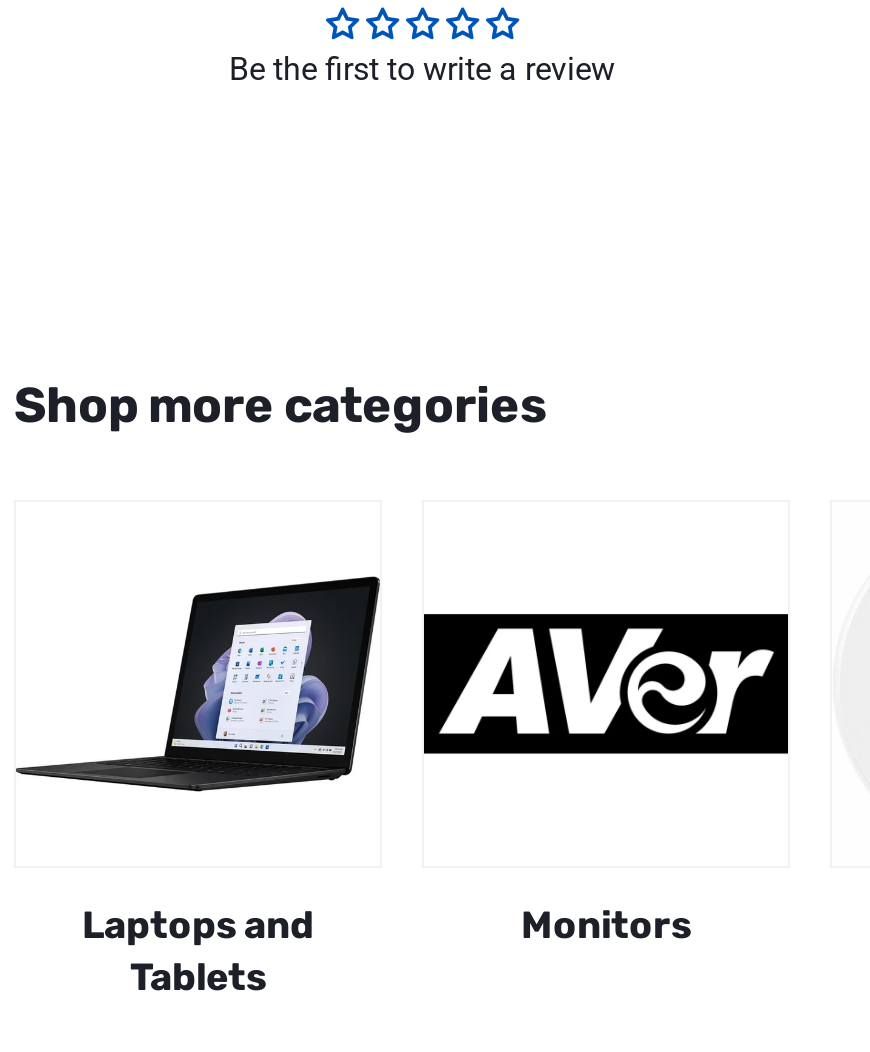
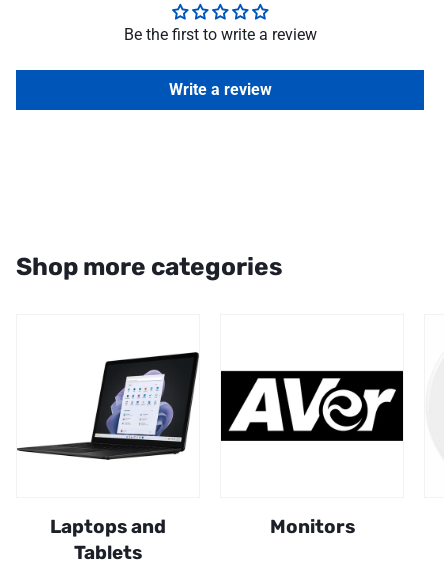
+ Write a review
